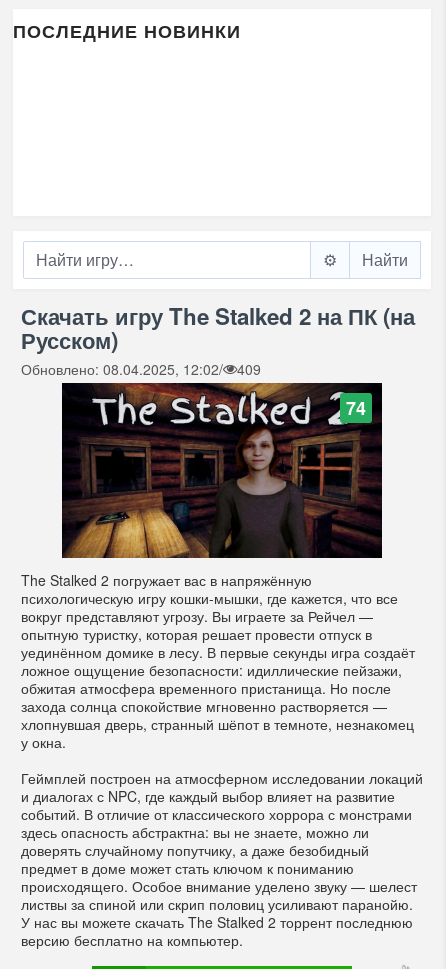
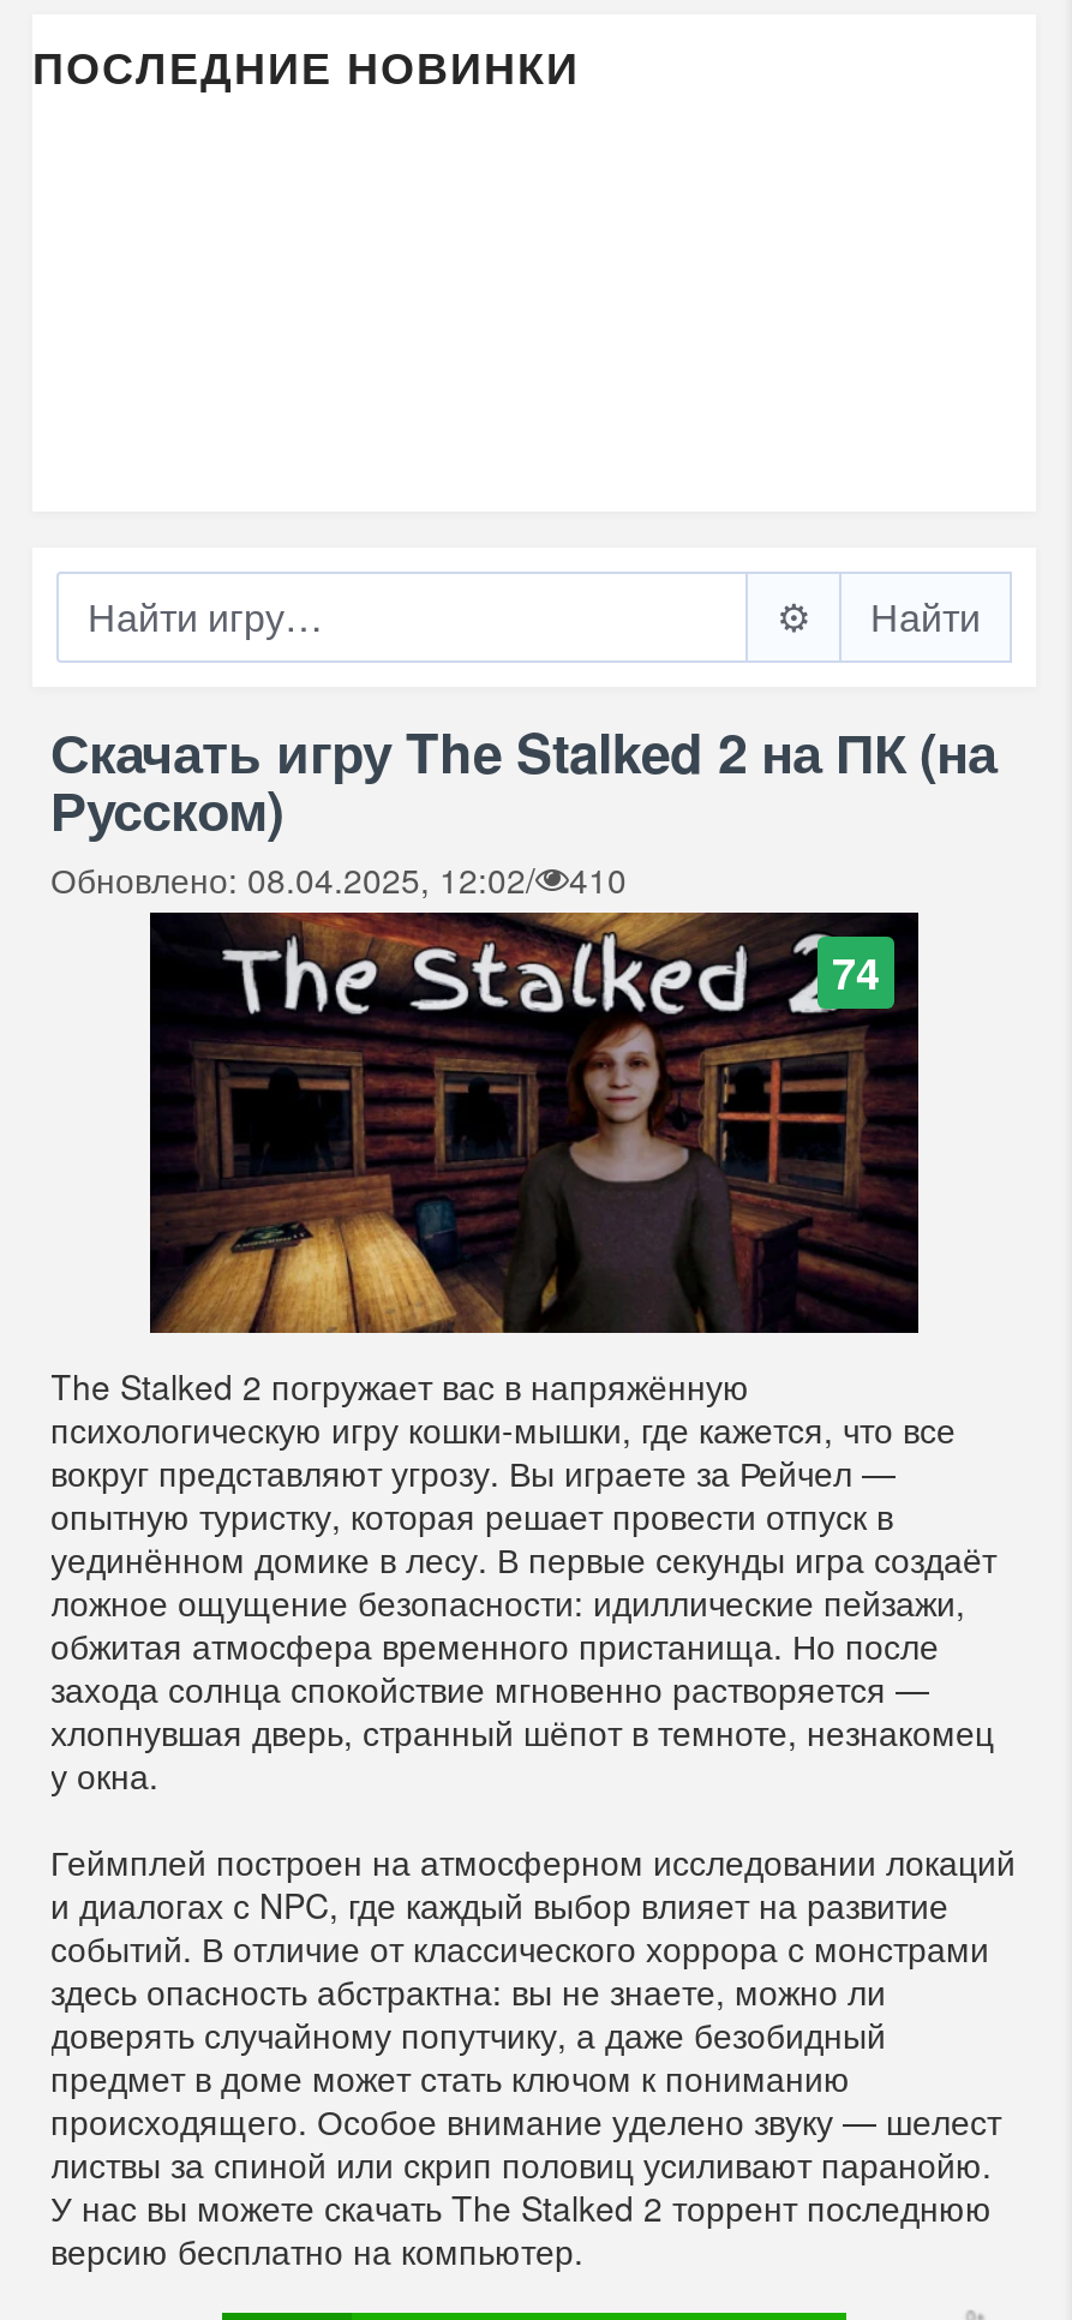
- Обновлено: 08.04.2025, 12:02/ 409
+ Обновлено: 08.04.2025, 12:02/ 410
